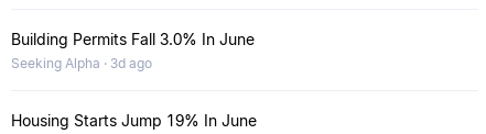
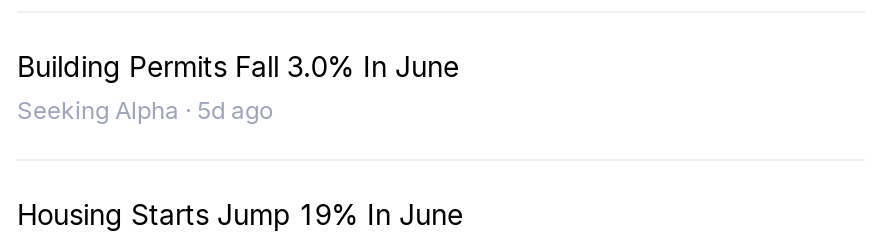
- Seeking Alpha · 3d ago
+ Seeking Alpha · 5d ago
